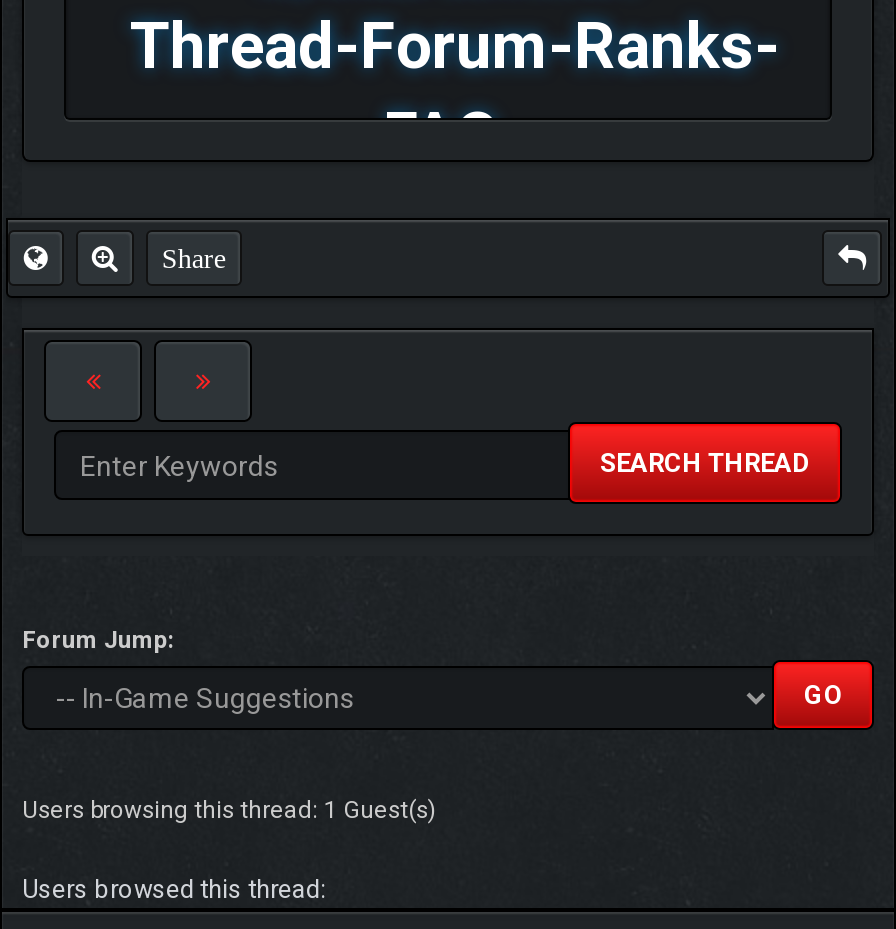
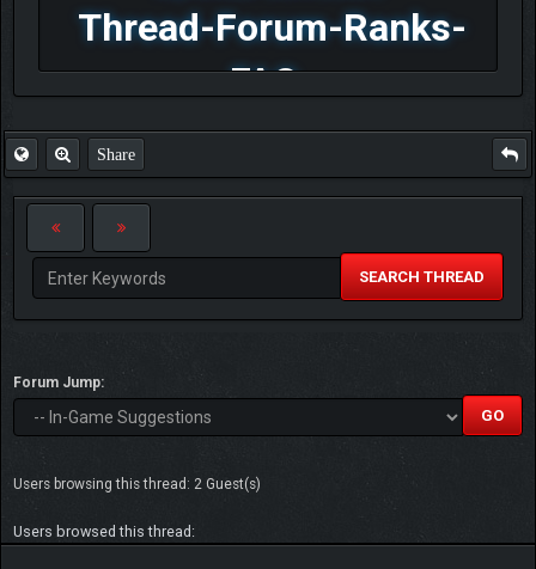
- Users browsing this thread: 1 Guest(s)
+ Users browsing this thread: 2 Guest(s)
